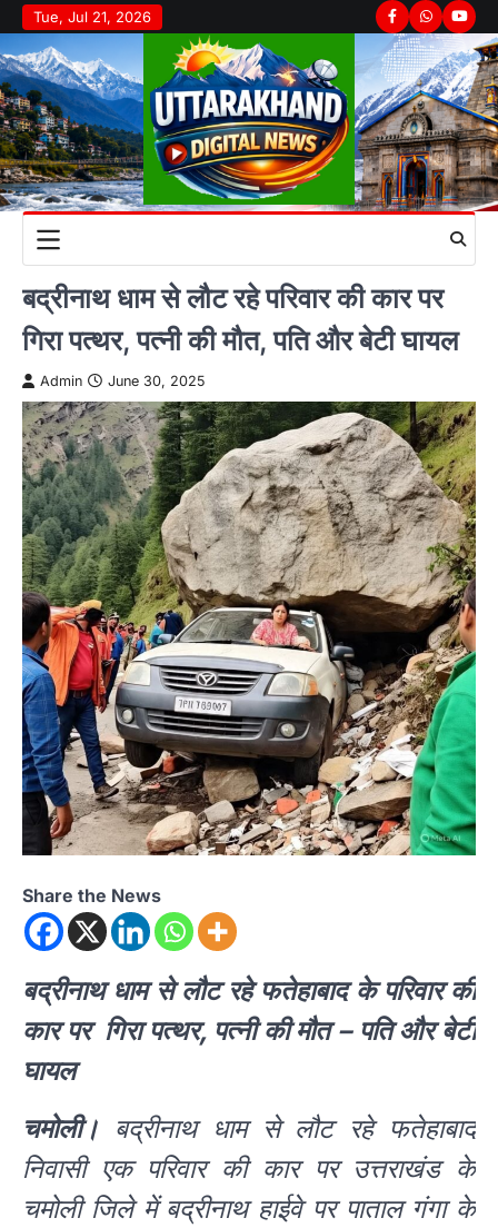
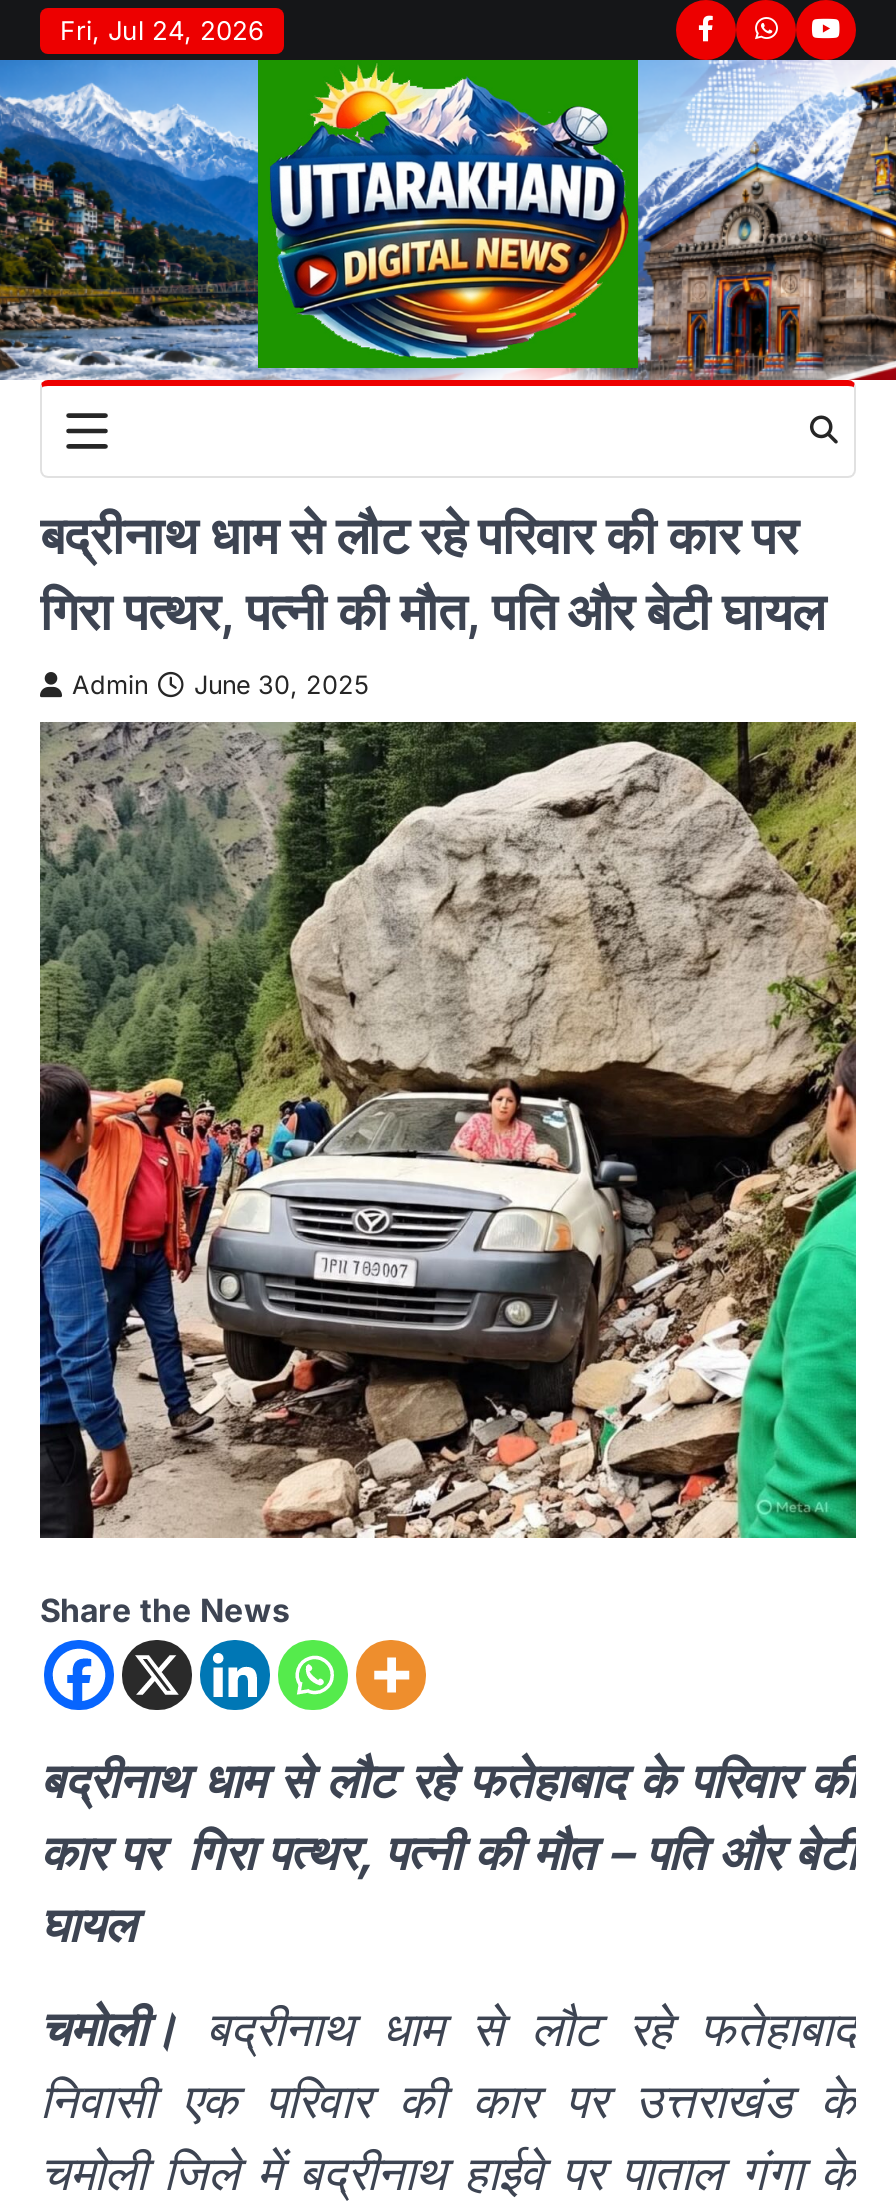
- Tue, Jul 21, 2026
+ Fri, Jul 24, 2026
